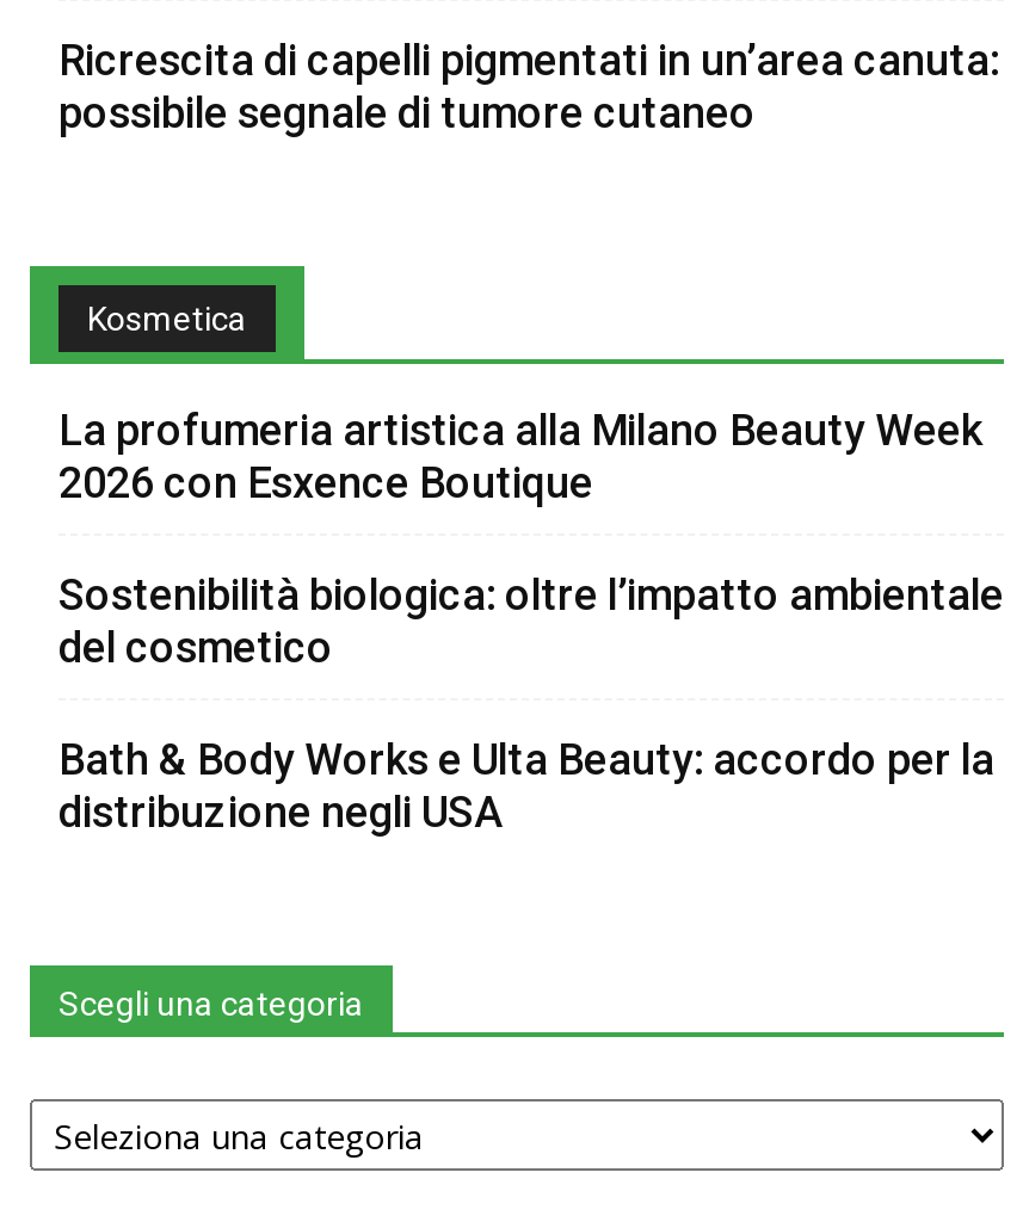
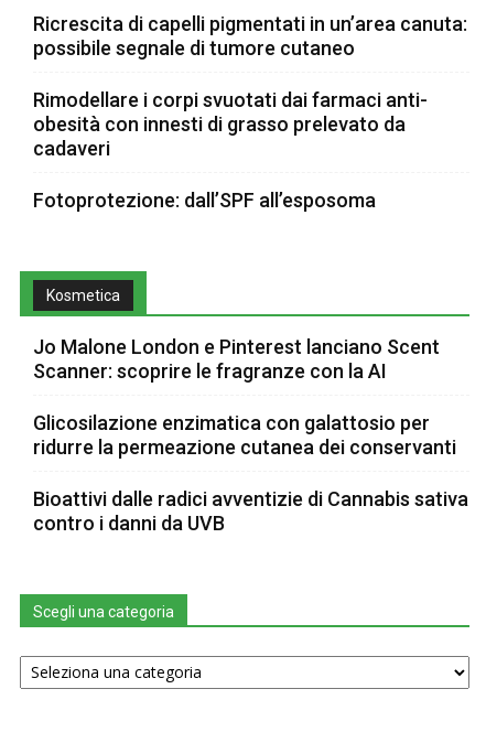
+ Rimodellare i corpi svuotati dai farmaci anti-
+ obesità con innesti di grasso prelevato da
+ cadaveri
+ Fotoprotezione: dall’SPF all’esposoma

- La profumeria artistica alla Milano Beauty Week
- 2026 con Esxence Boutique
+ Jo Malone London e Pinterest lanciano Scent
+ Scanner: scoprire le fragranze con la AI

- Sostenibilità biologica: oltre l’impatto ambientale
- del cosmetico
+ Glicosilazione enzimatica con galattosio per
+ ridurre la permeazione cutanea dei conservanti

- Bath & Body Works e Ulta Beauty: accordo per la
- distribuzione negli USA
+ Bioattivi dalle radici avventizie di Cannabis sativa
+ contro i danni da UVB
